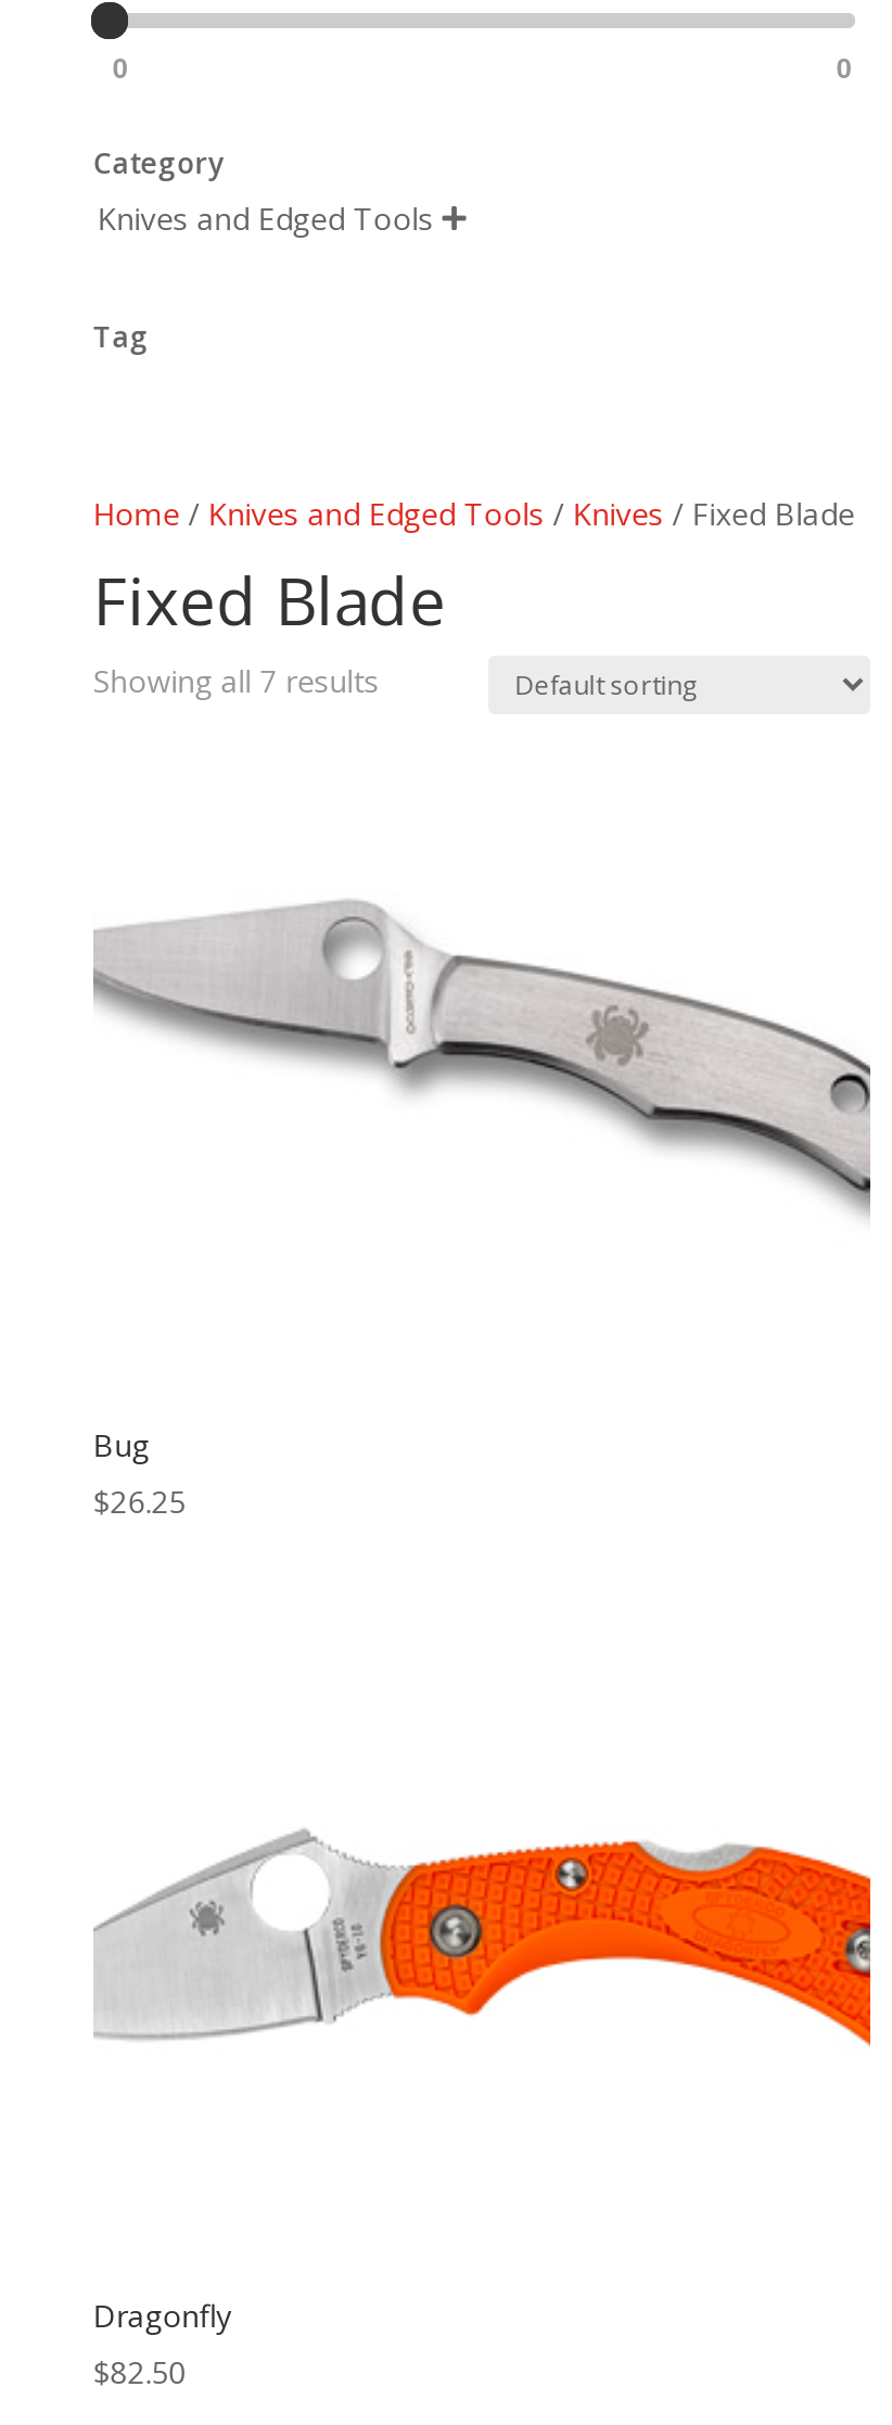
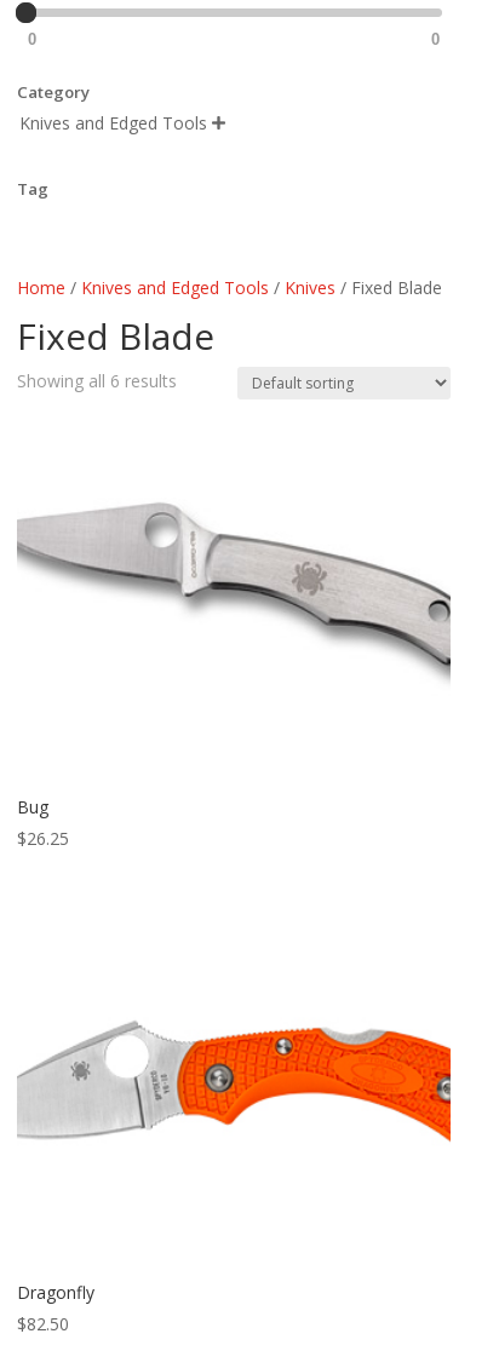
- Showing all 7 results
+ Showing all 6 results
